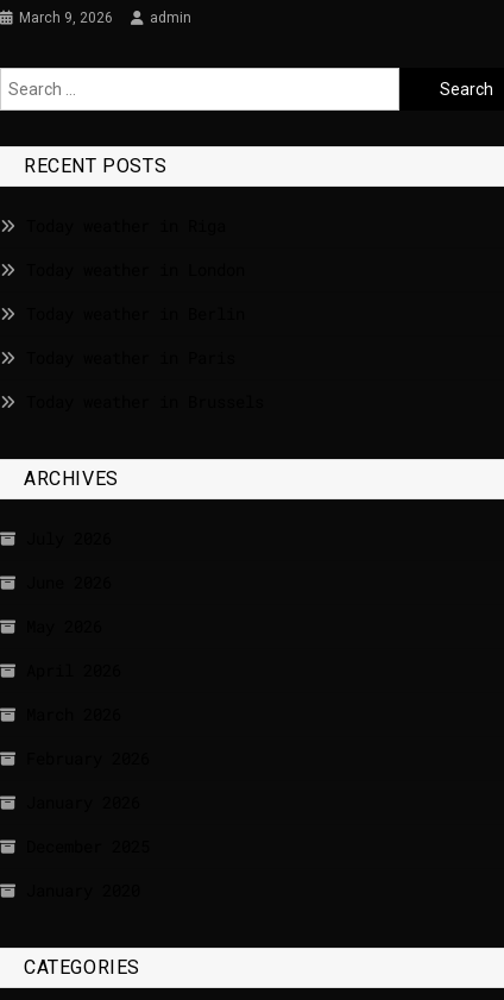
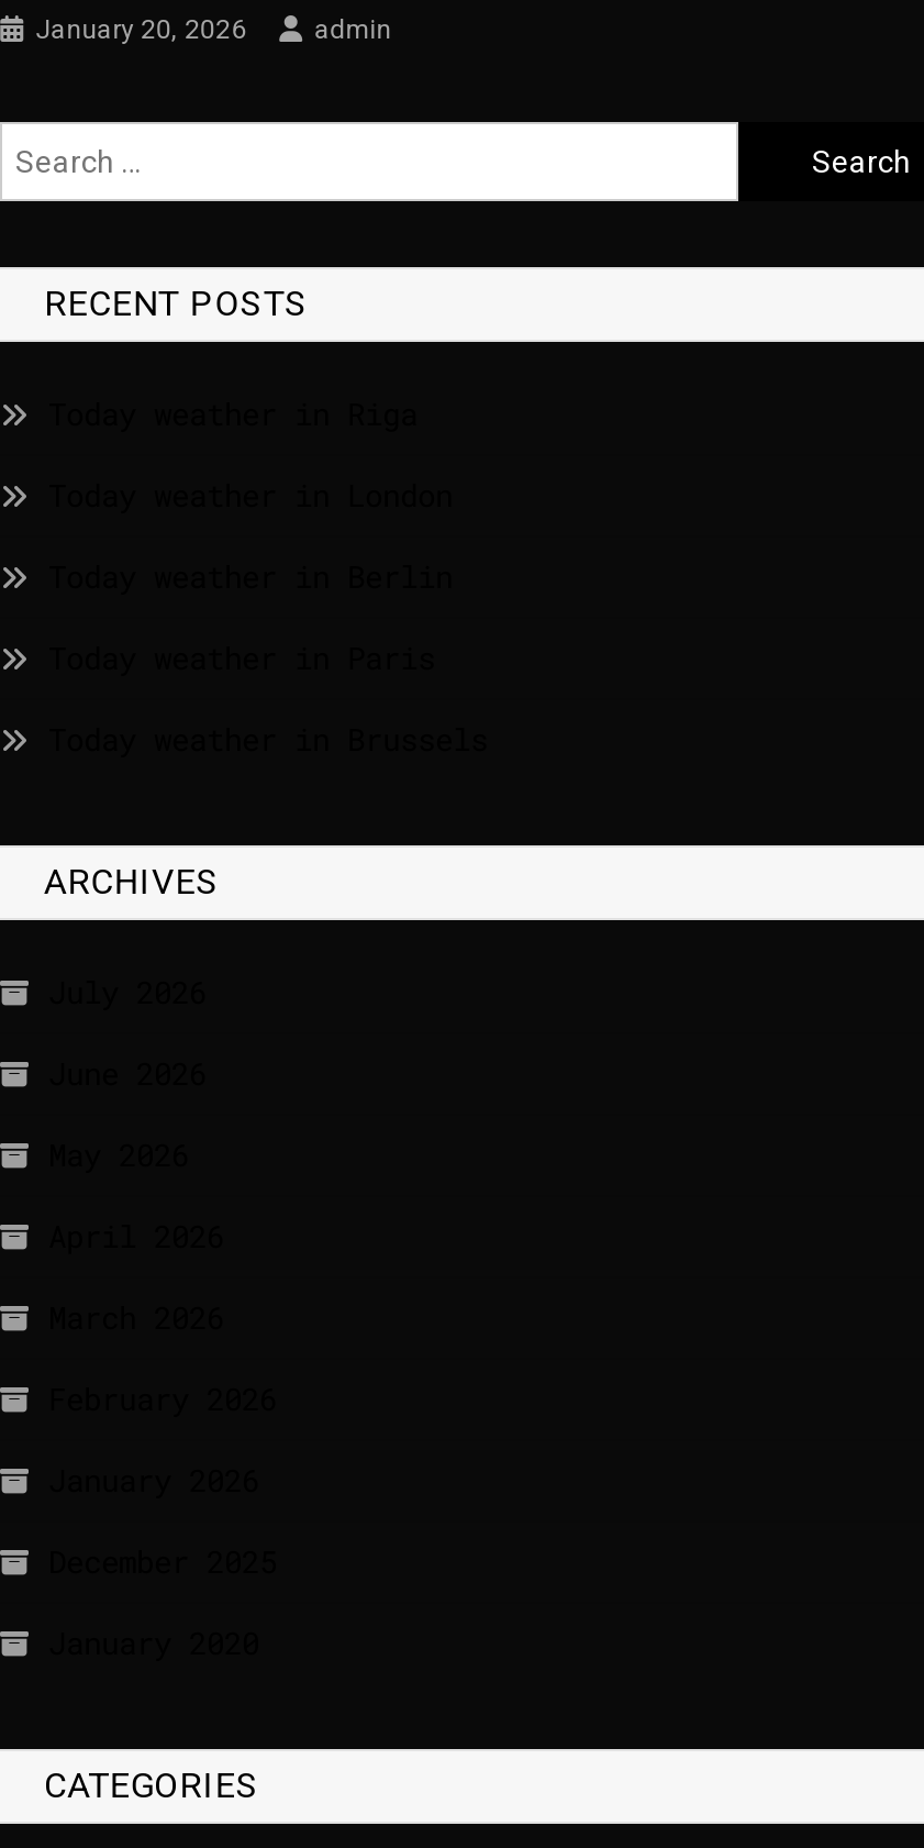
- March 9, 2026
+ January 20, 2026
